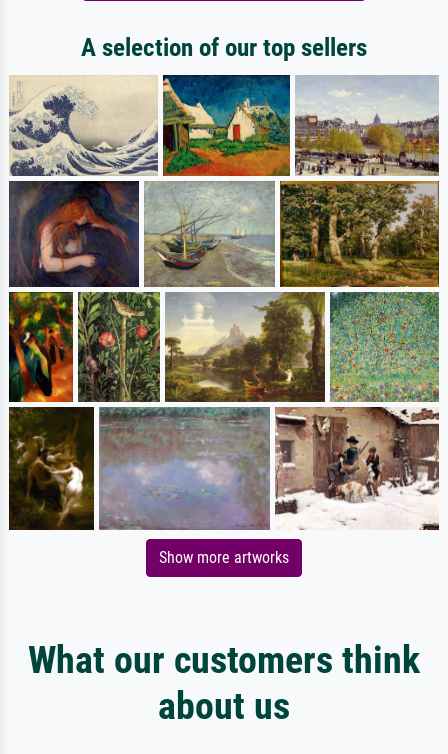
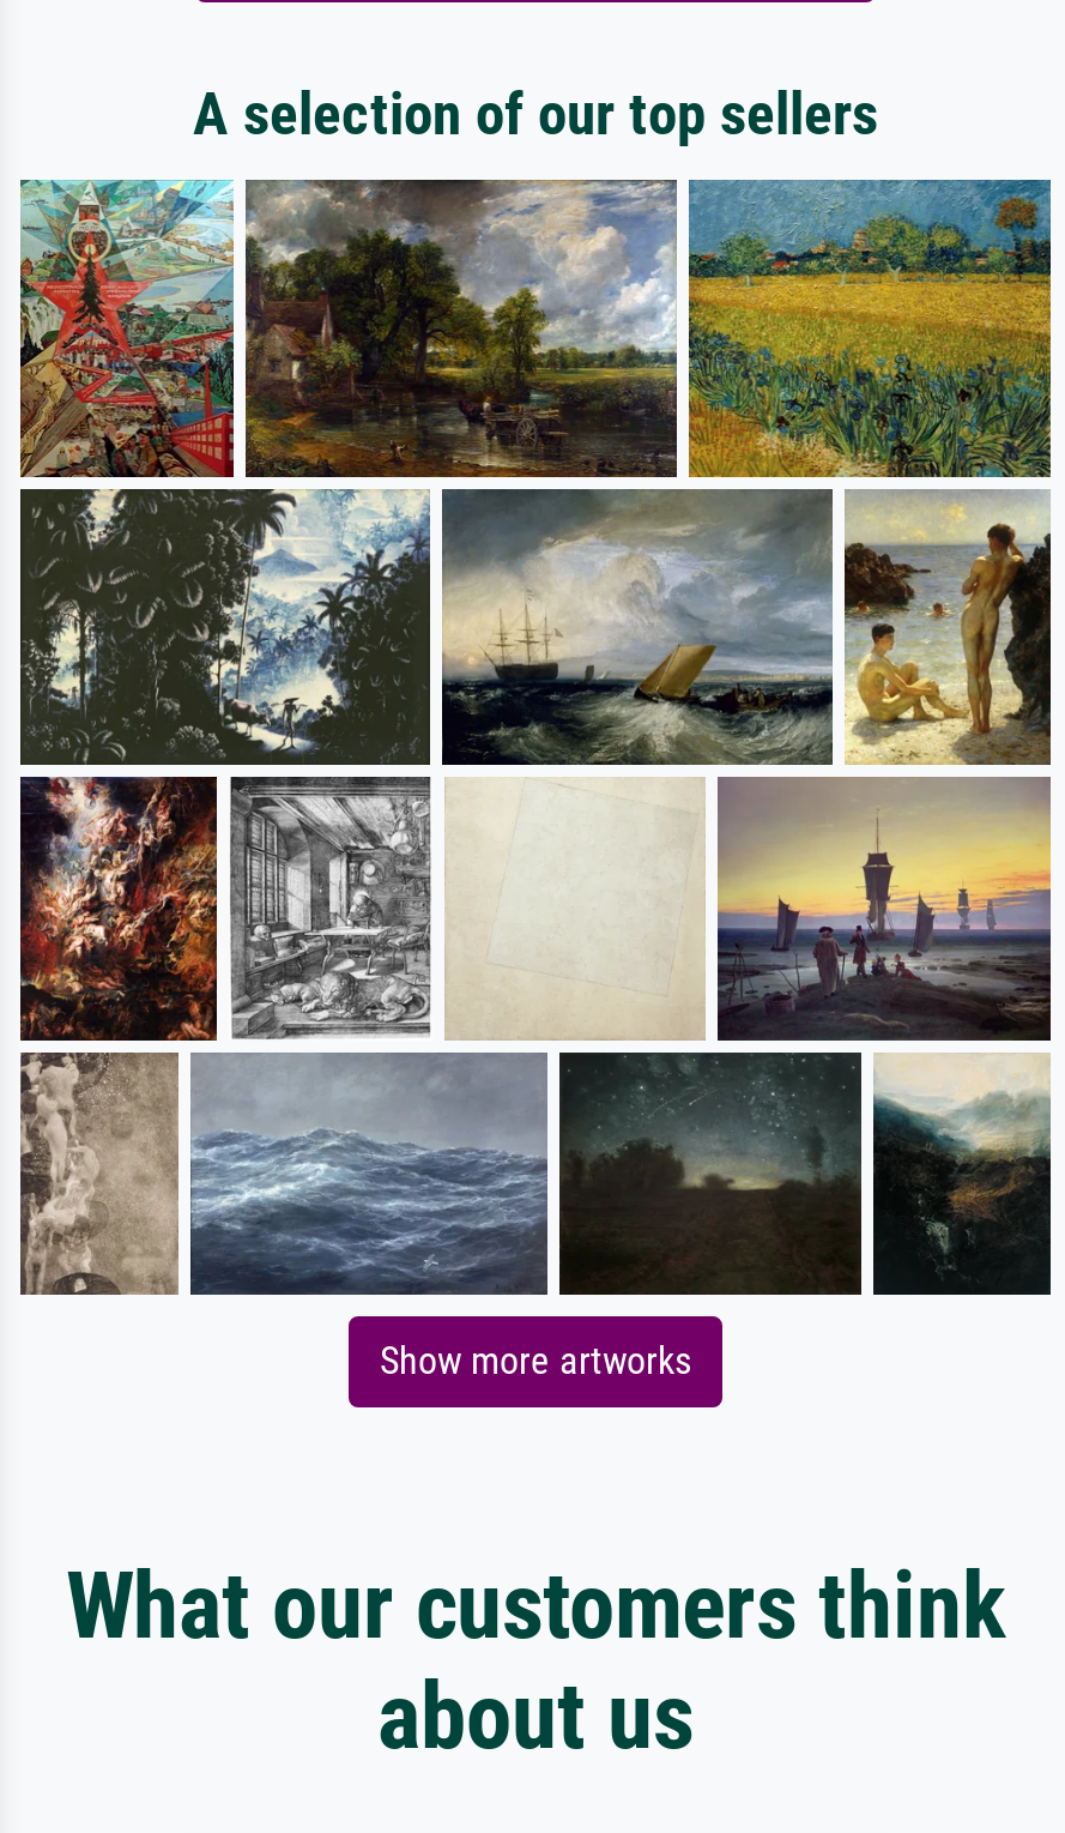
- [image]
+ [image]
